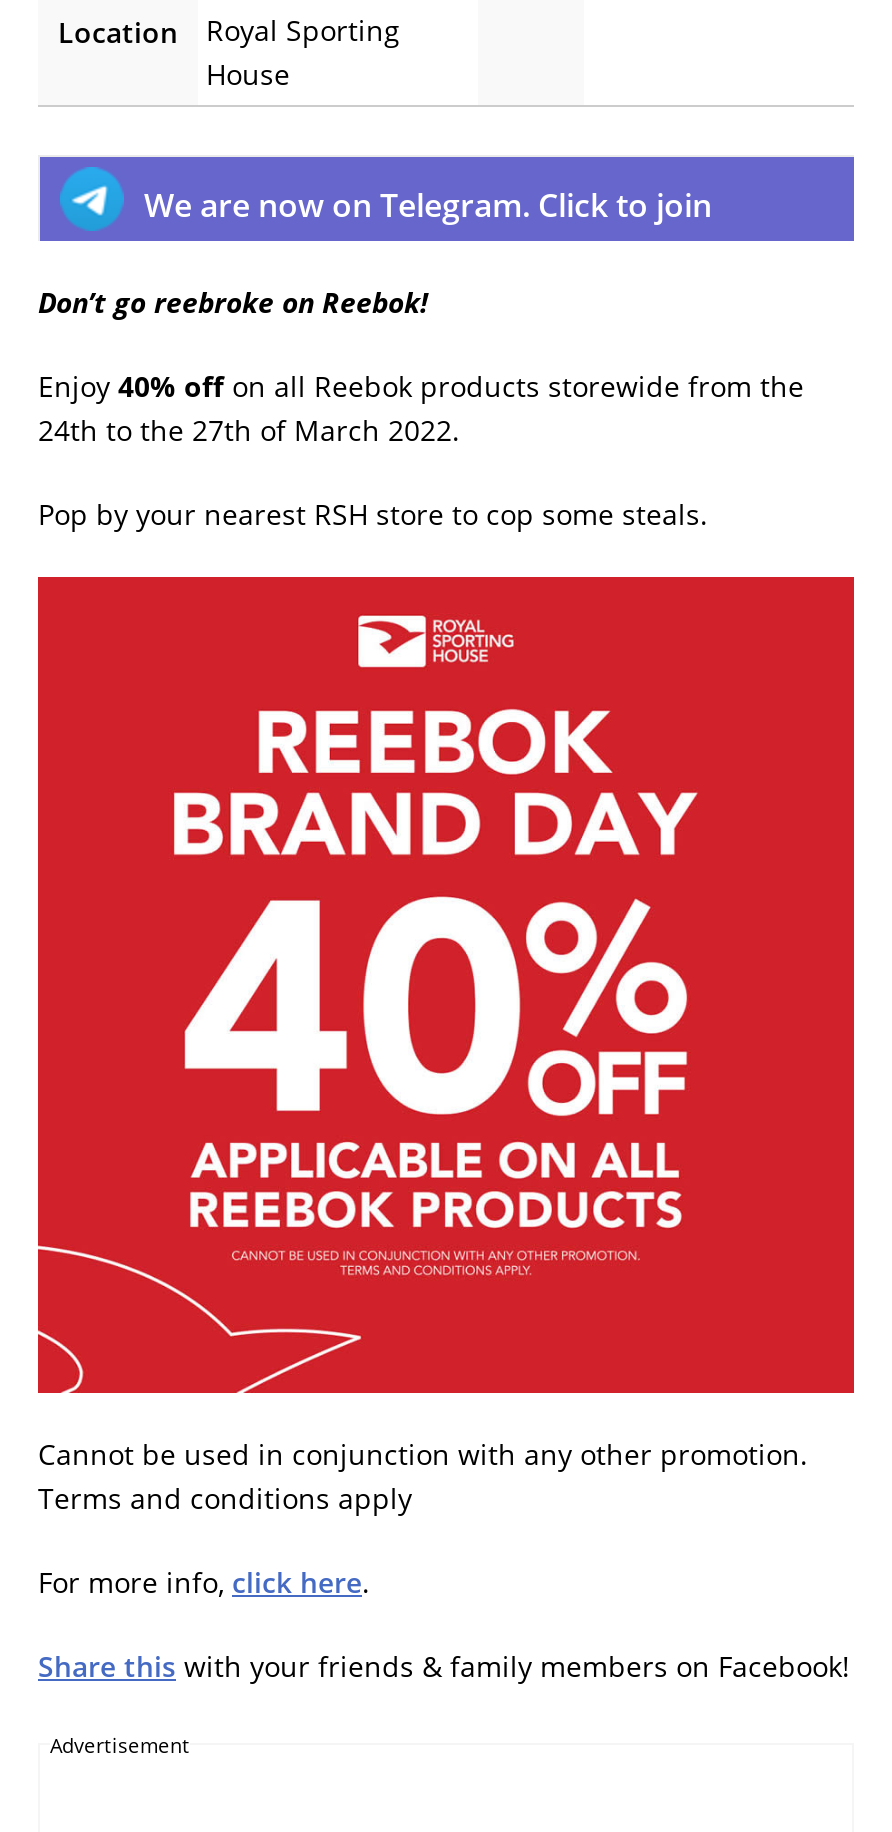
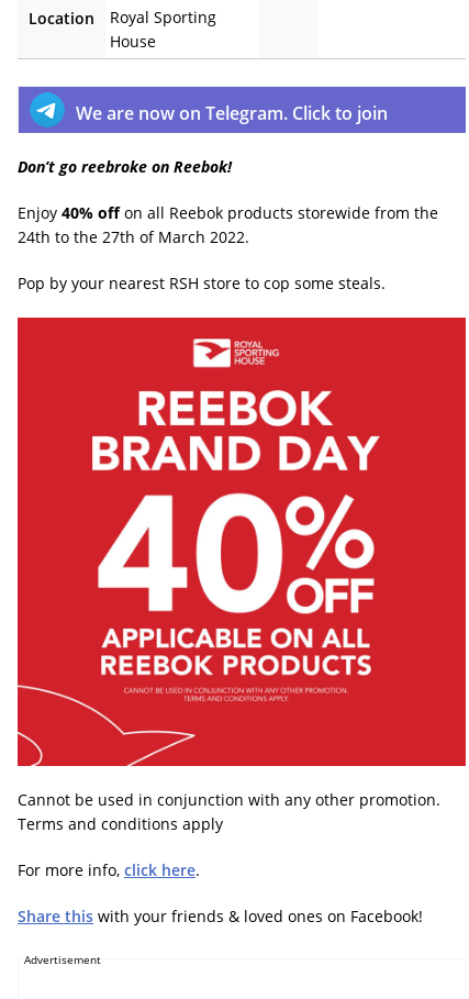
- Share this with your friends & family members on Facebook!
+ Share this with your friends & loved ones on Facebook!
